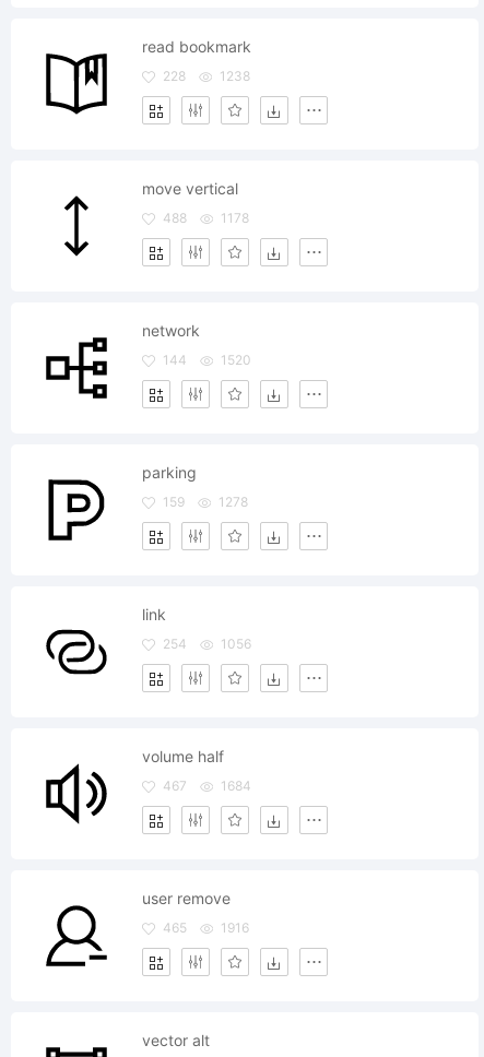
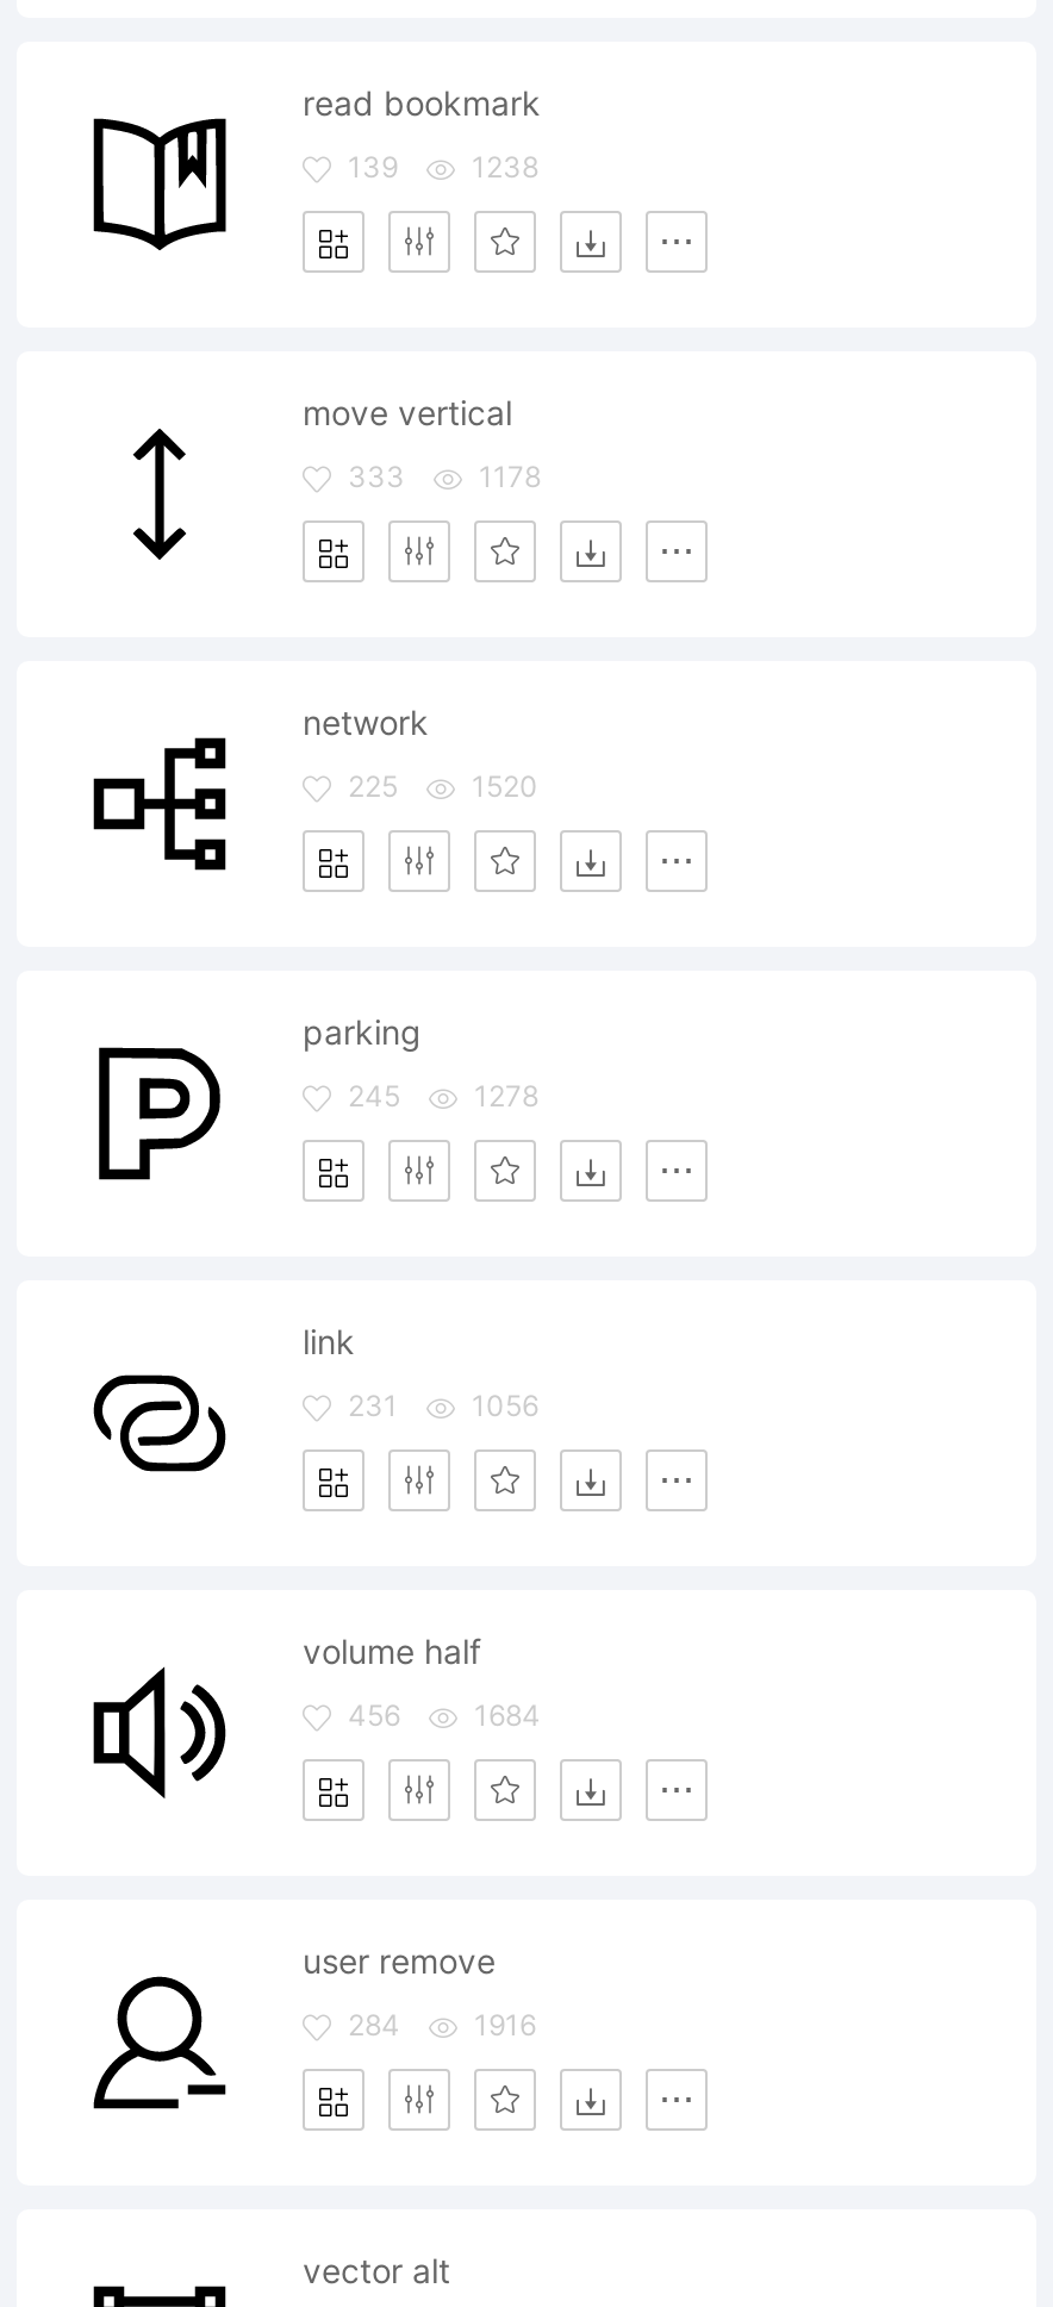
- 228
+ 139

- 488
+ 333

- 144
+ 225

- 159
+ 245

- 254
+ 231

- 467
+ 456

- 465
+ 284
